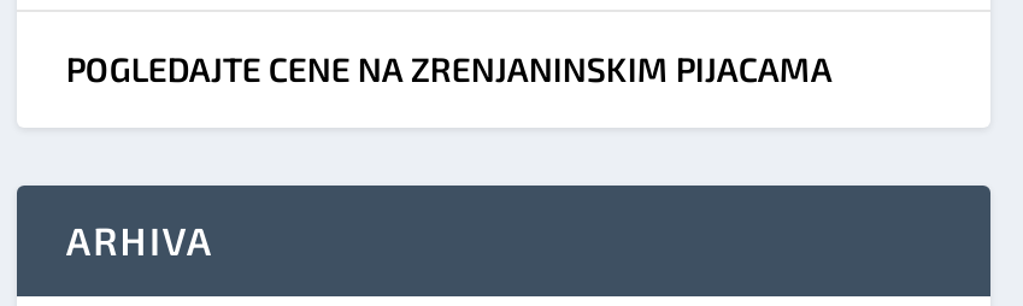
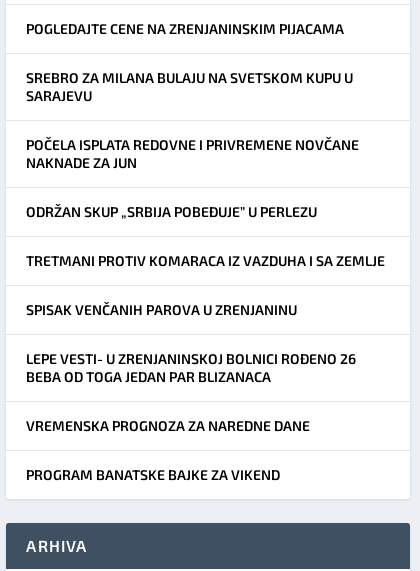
+ SREBRO ZA MILANA BULAJU NA SVETSKOM KUPU U
+ SARAJEVU
+ POČELA ISPLATA REDOVNE I PRIVREMENE NOVČANE
+ NAKNADE ZA JUN
+ ODRŽAN SKUP „SRBIJA POBEĐUJE” U PERLEZU
+ TRETMANI PROTIV KOMARACA IZ VAZDUHA I SA ZEMLJE
+ SPISAK VENČANIH PAROVA U ZRENJANINU
+ LEPE VESTI- U ZRENJANINSKOJ BOLNICI ROĐENO 26
+ BEBA OD TOGA JEDAN PAR BLIZANACA
+ VREMENSKA PROGNOZA ZA NAREDNE DANE
+ PROGRAM BANATSKE BAJKE ZA VIKEND
